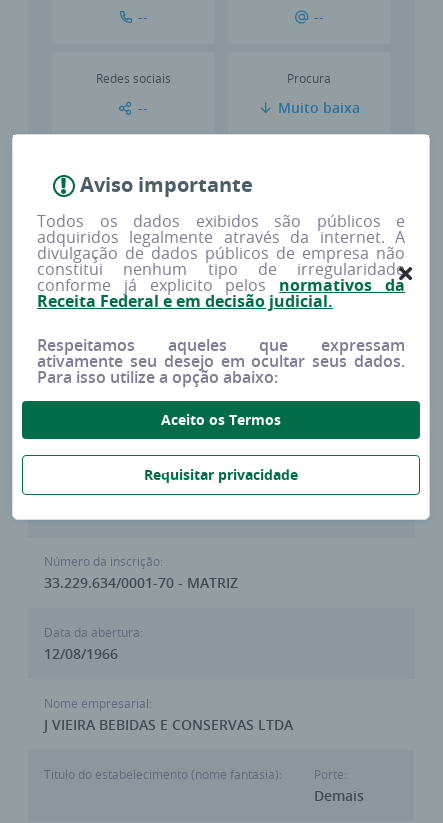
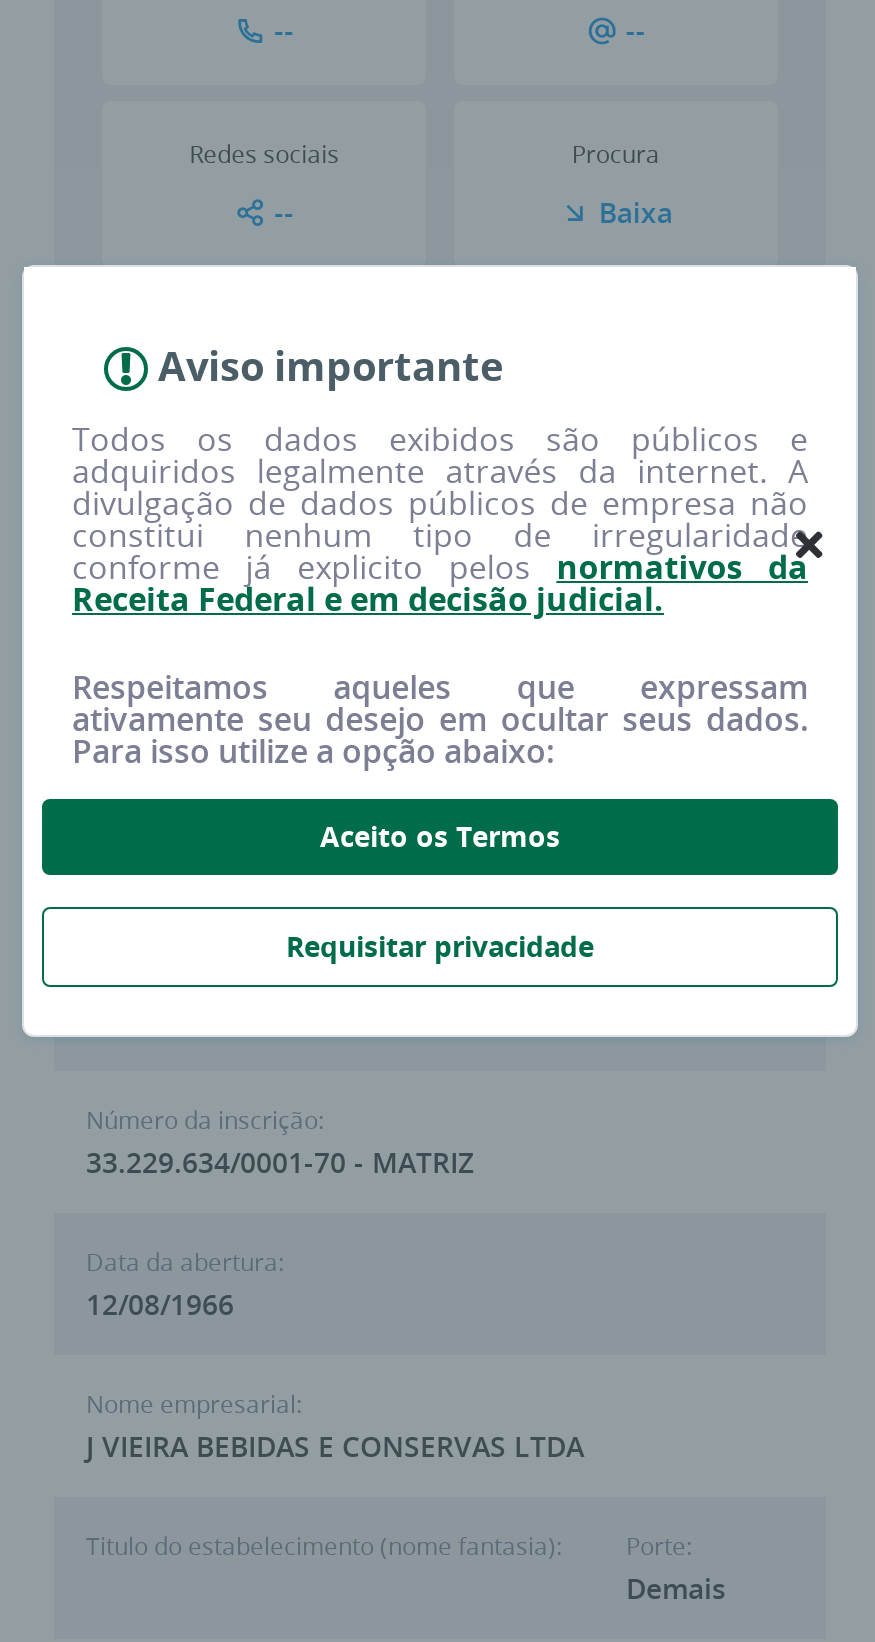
- Muito baixa
+ Baixa
